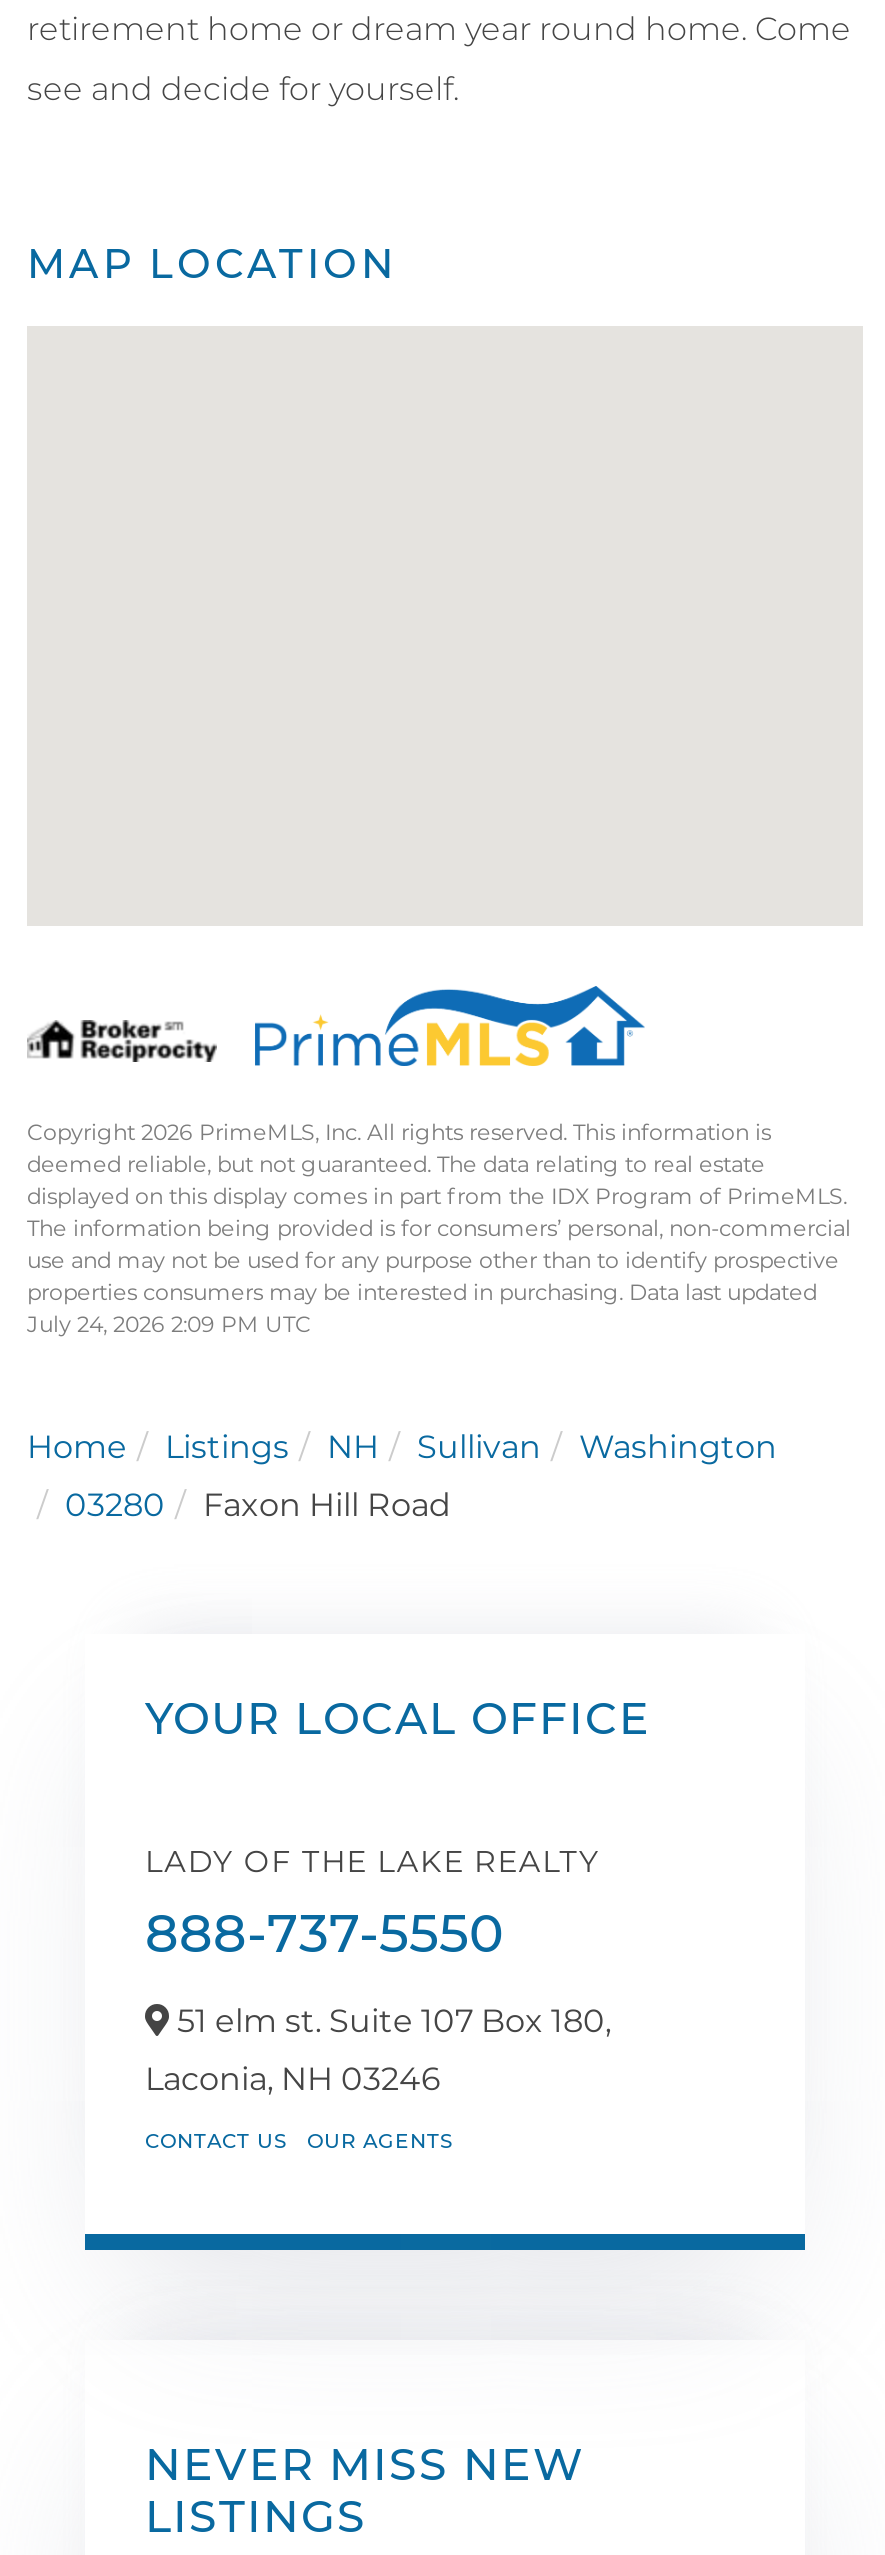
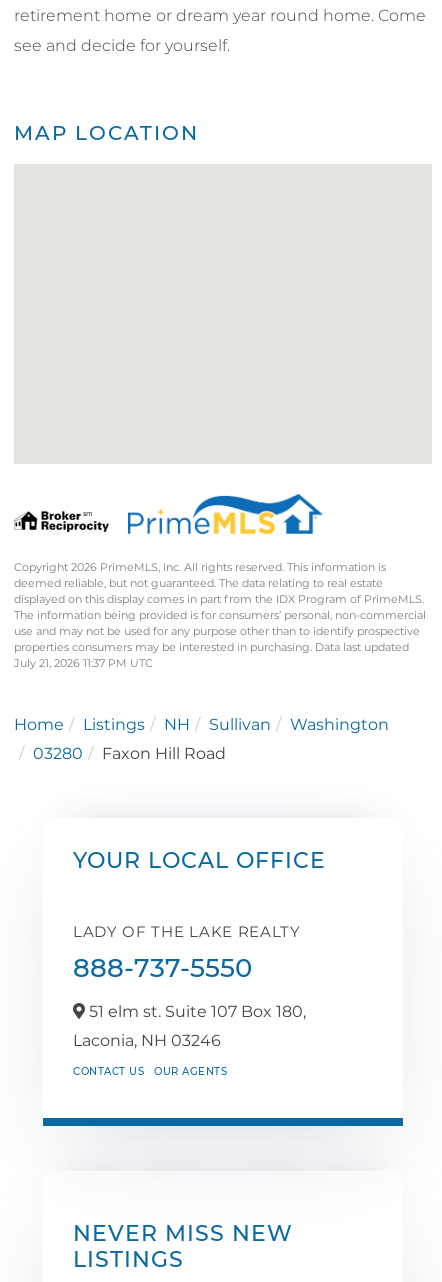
- July 24, 2026 2:09 PM UTC
+ July 21, 2026 11:37 PM UTC
